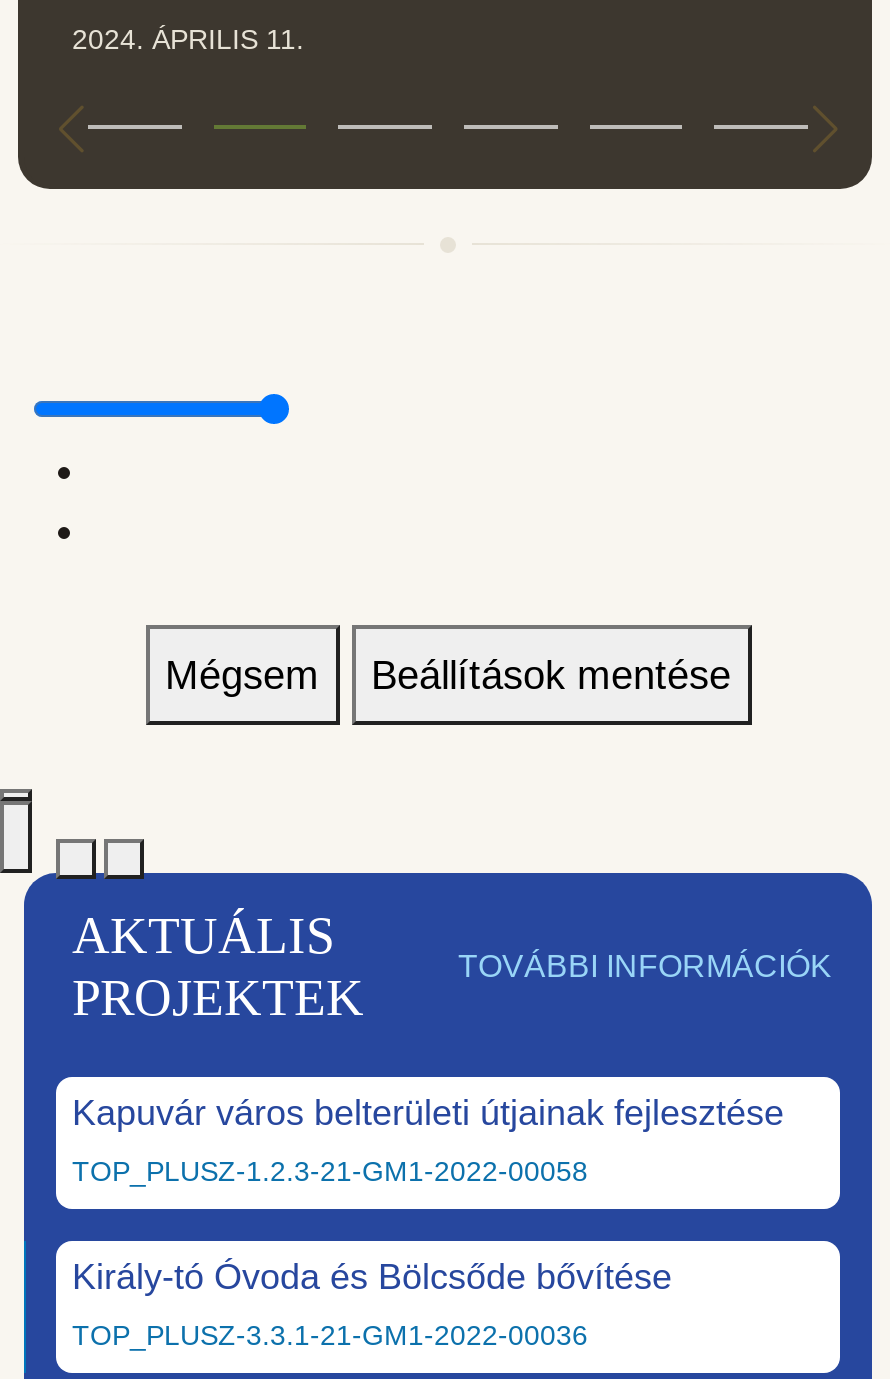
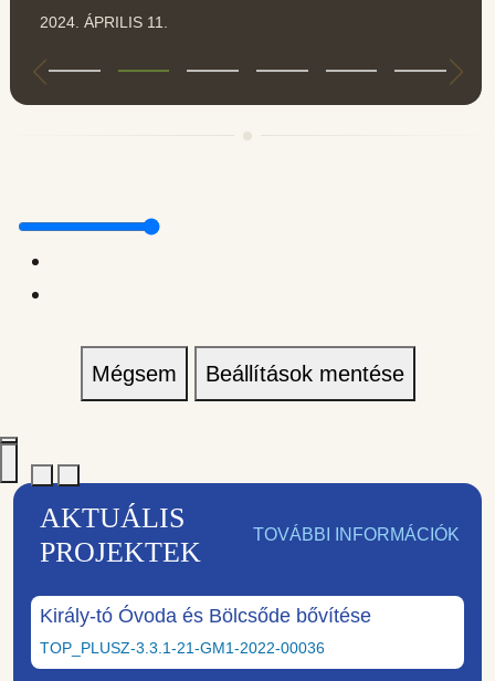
- Kapuvár város belterületi útjainak fejlesztése
- TOP_PLUSZ-1.2.3-21-GM1-2022-00058
